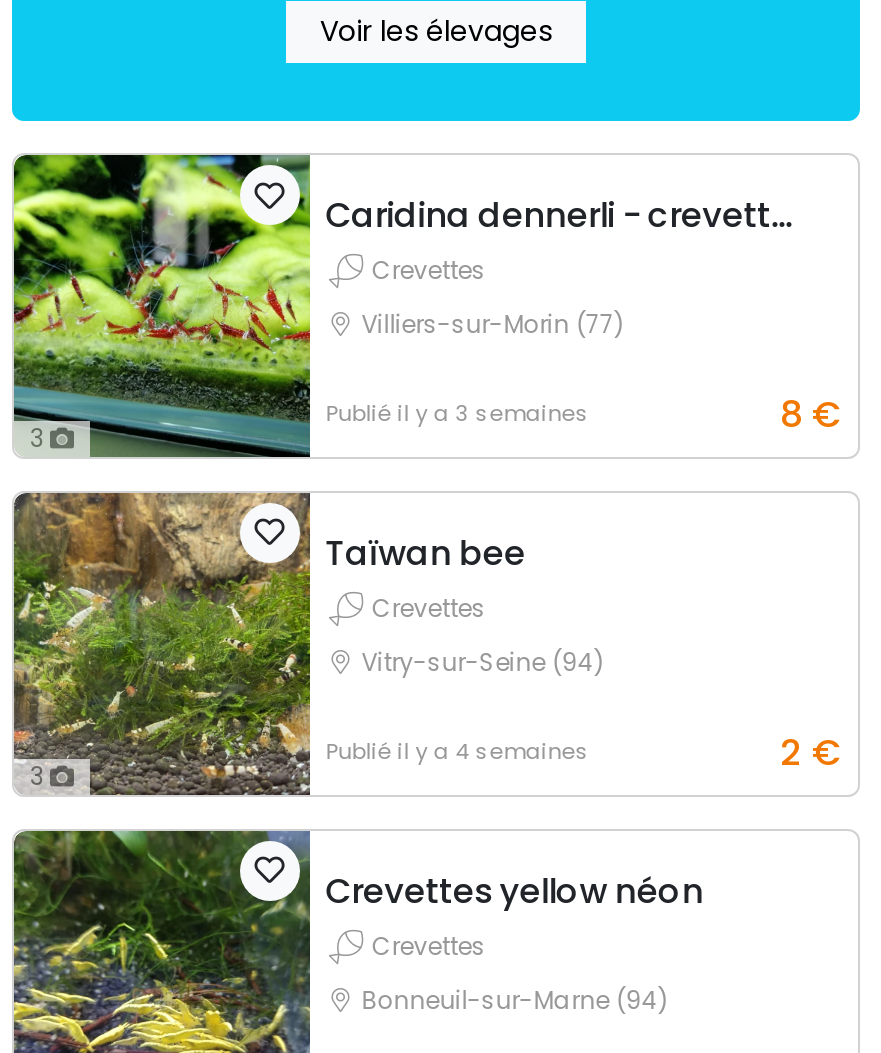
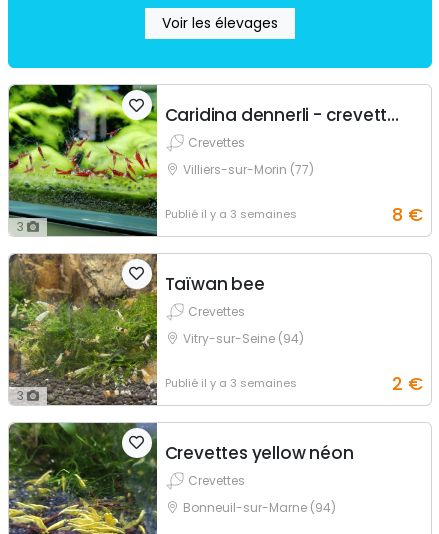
- Publié il y a 4 semaines
+ Publié il y a 3 semaines
